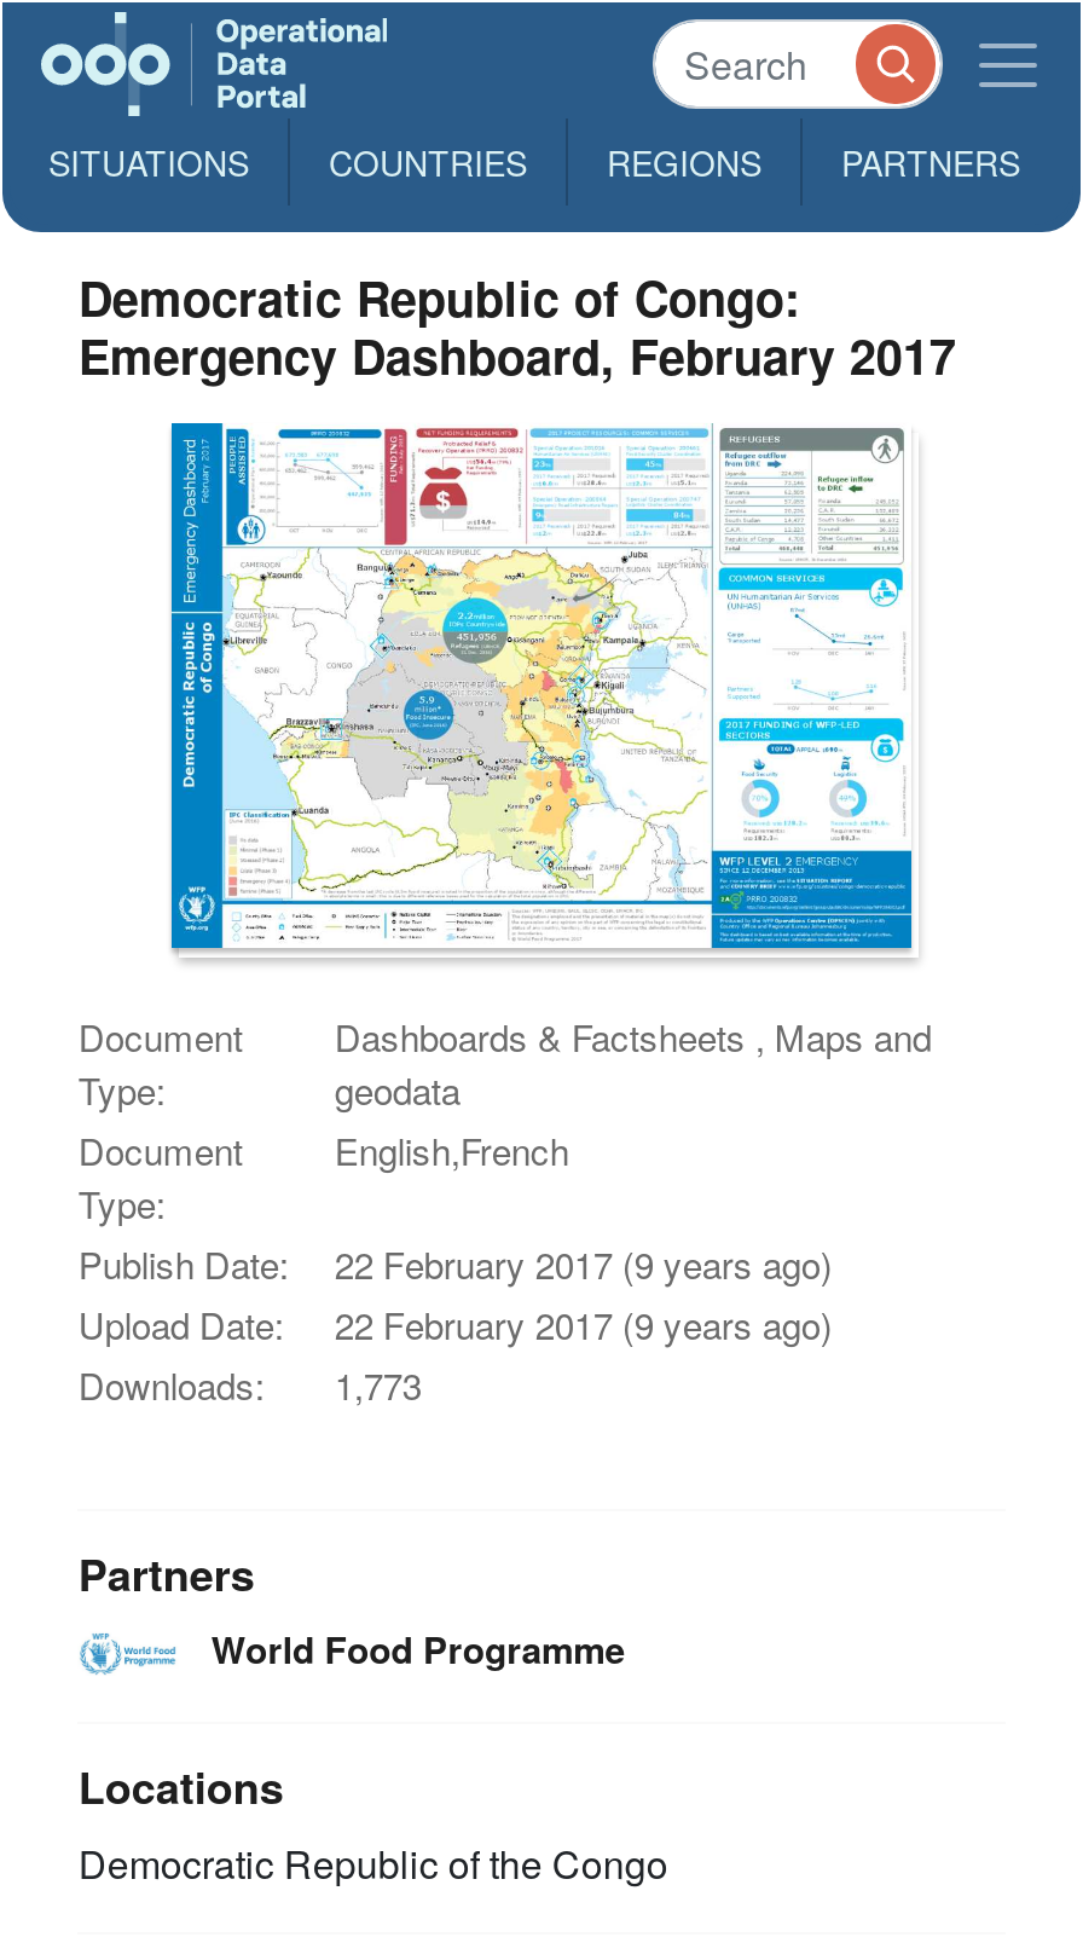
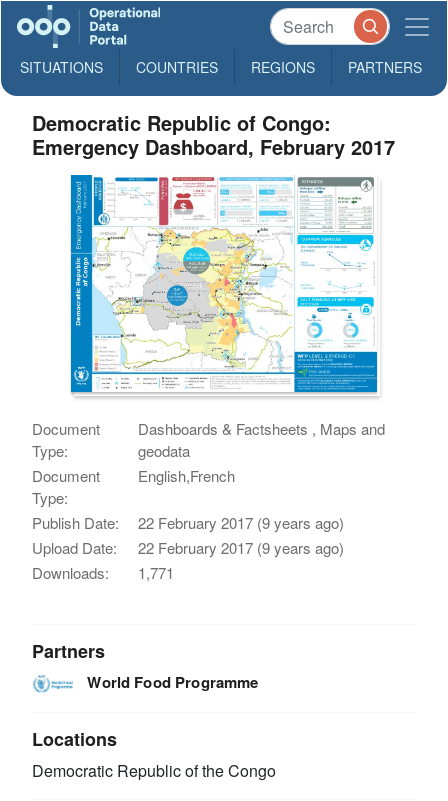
- Downloads: 1,773
+ Downloads: 1,771
